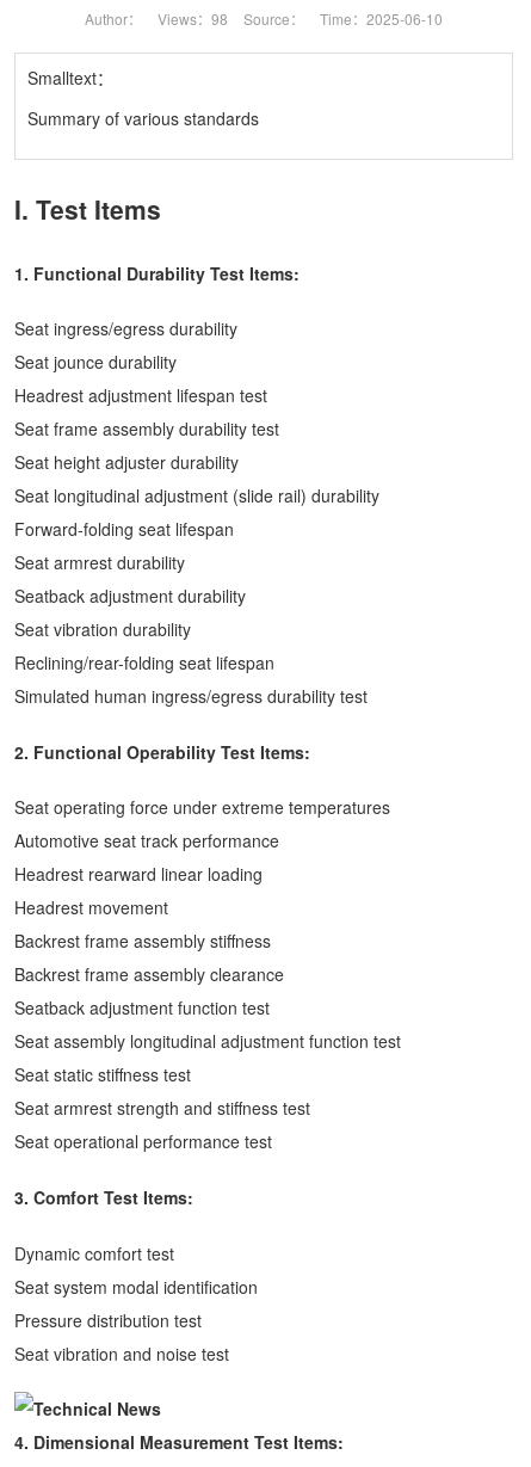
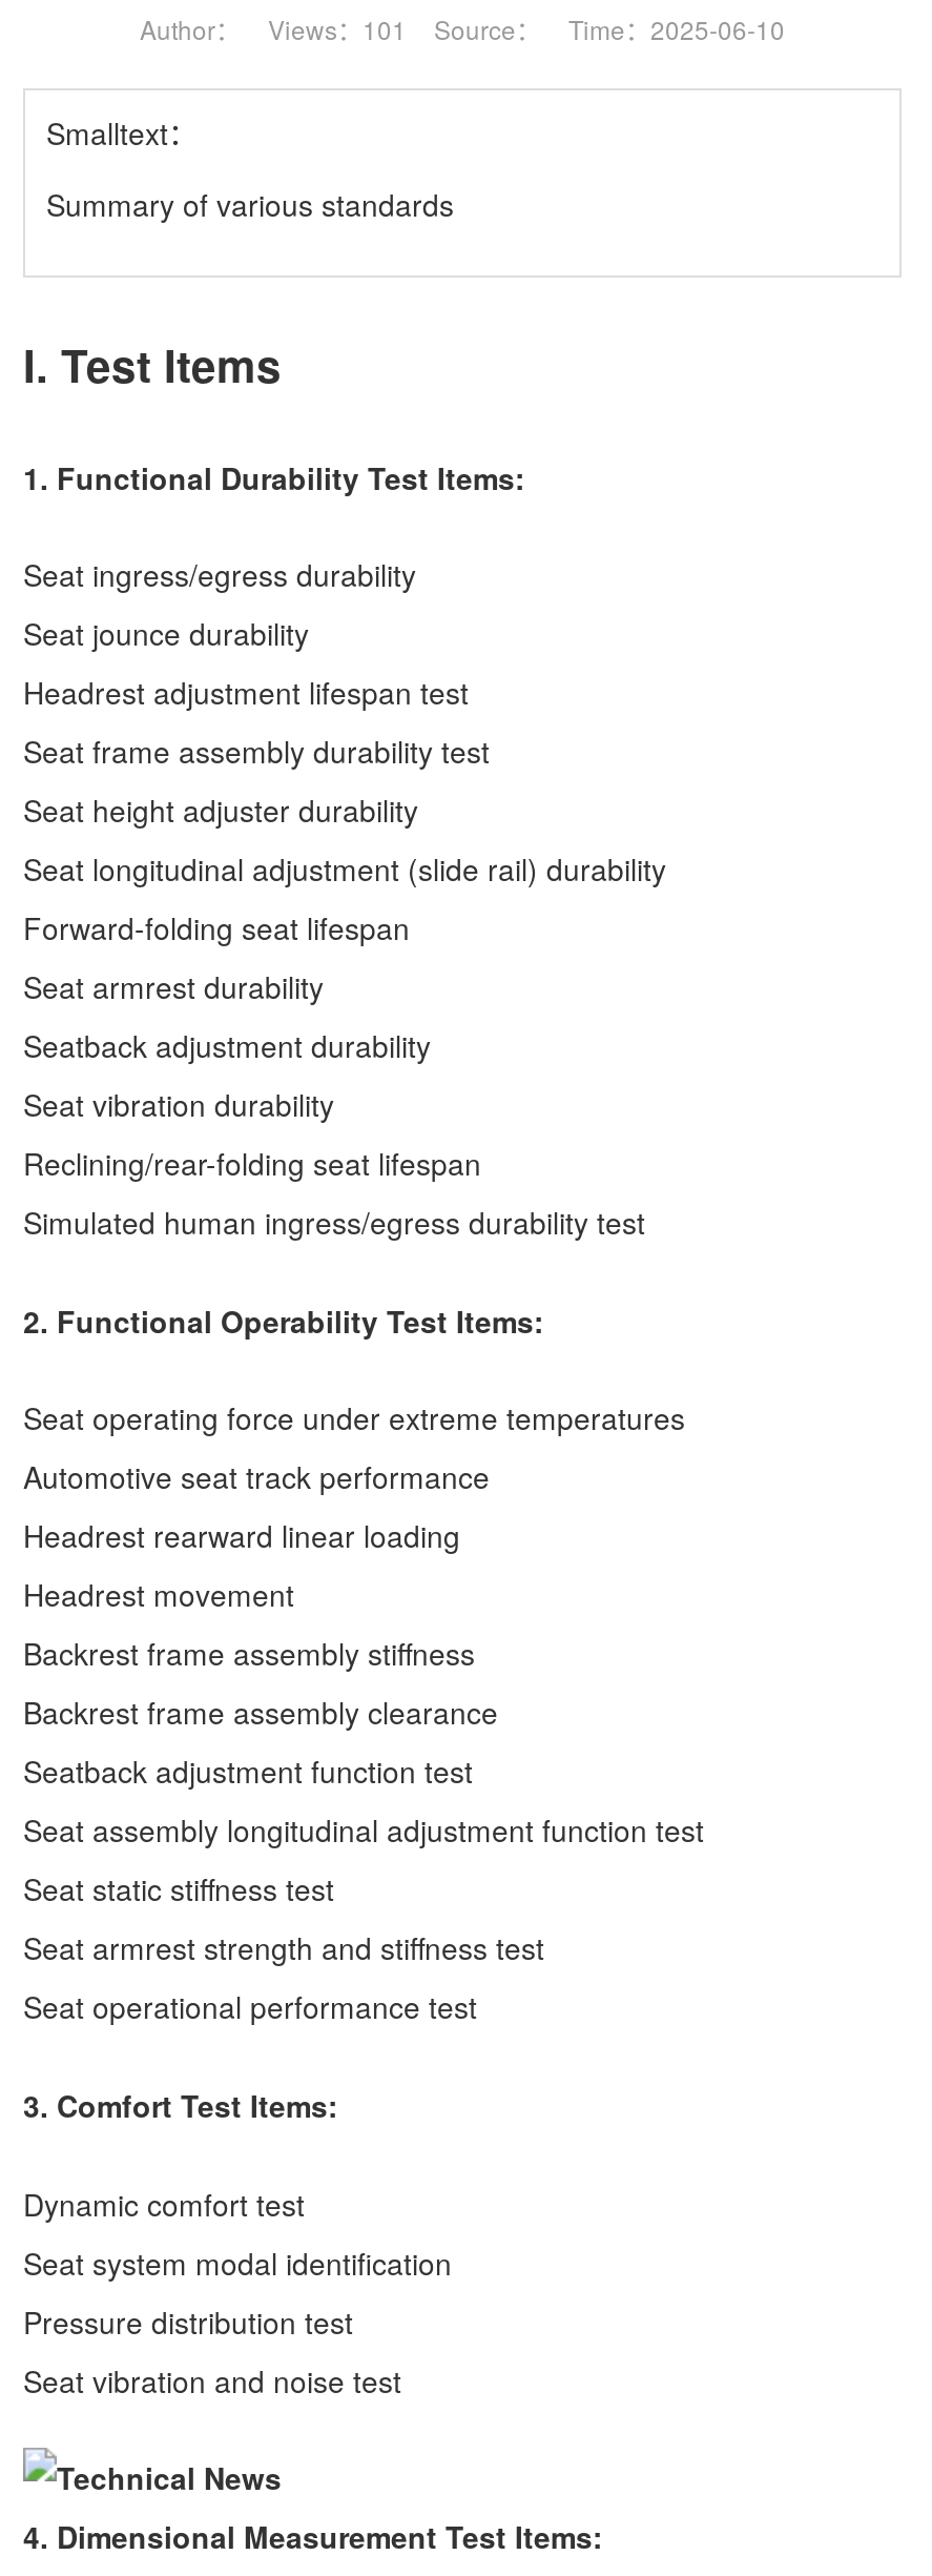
- Author： Views：98 Source： Time：2025-06-10
+ Author： Views：101 Source： Time：2025-06-10
